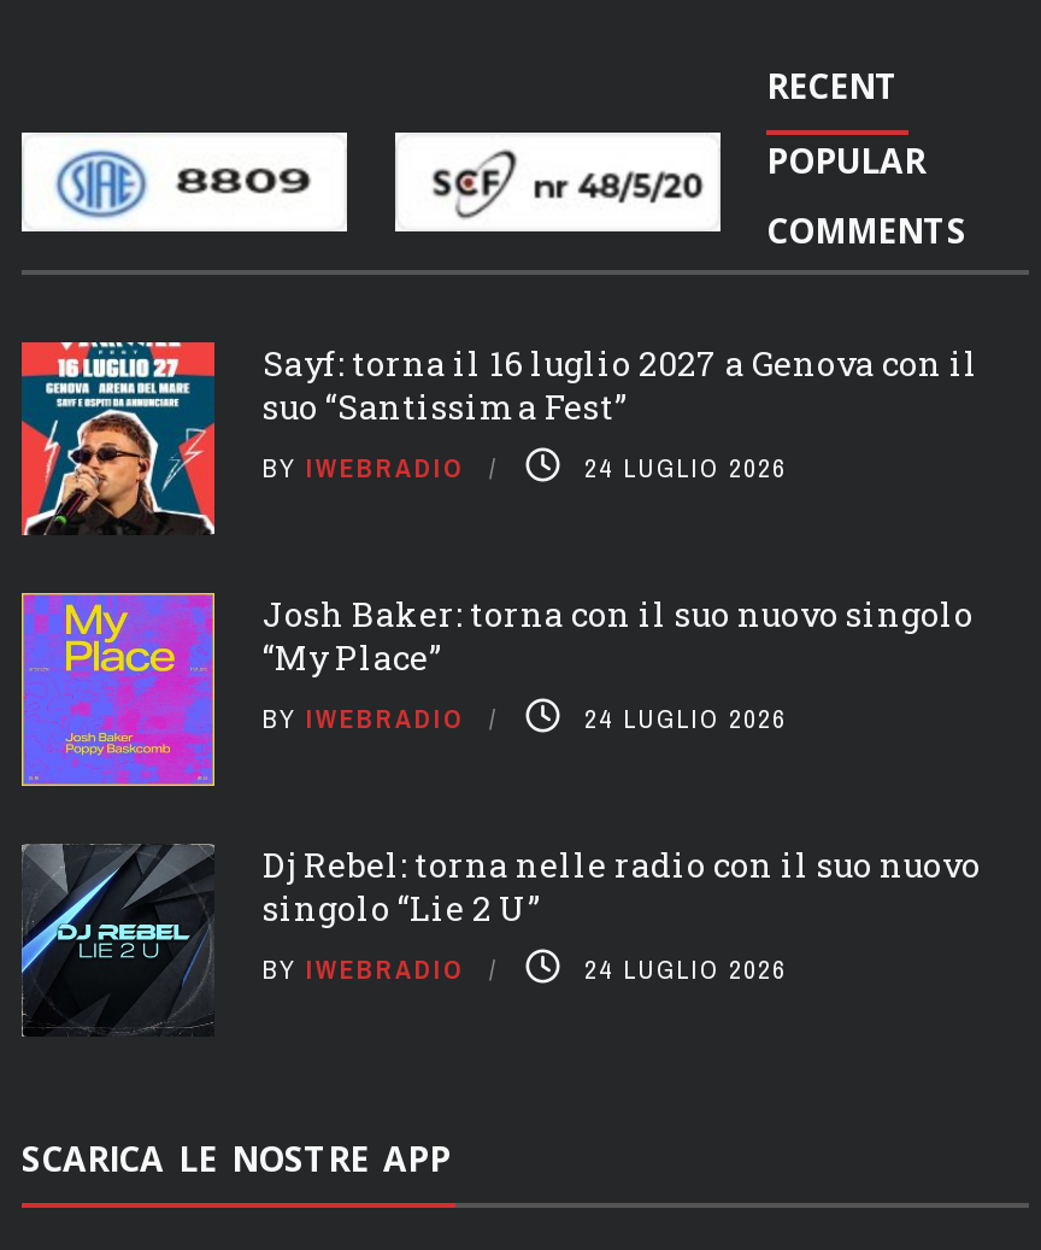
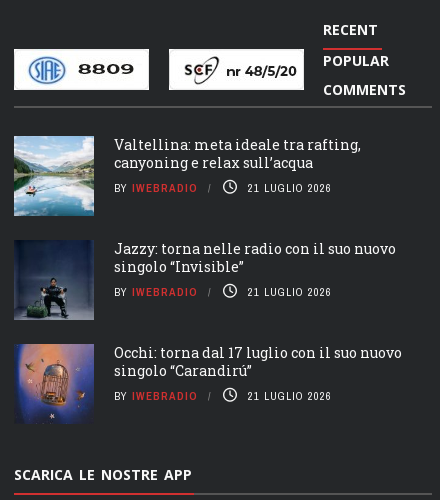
- [image]
- Sayf: torna il 16 luglio 2027 a Genova con il
- suo “Santissima Fest”
+ [image]
+ Valtellina: meta ideale tra rafting,
+ canyoning e relax sull’acqua

- 24 LUGLIO 2026
+ 21 LUGLIO 2026

- [image]
- Josh Baker: torna con il suo nuovo singolo
- “My Place”
+ [image]
+ Jazzy: torna nelle radio con il suo nuovo
+ singolo “Invisible”

- 24 LUGLIO 2026
+ 21 LUGLIO 2026

- [image]
- Dj Rebel: torna nelle radio con il suo nuovo
- singolo “Lie 2 U”
+ [image]
+ Occhi: torna dal 17 luglio con il suo nuovo
+ singolo “Carandirú”

- 24 LUGLIO 2026
+ 21 LUGLIO 2026
